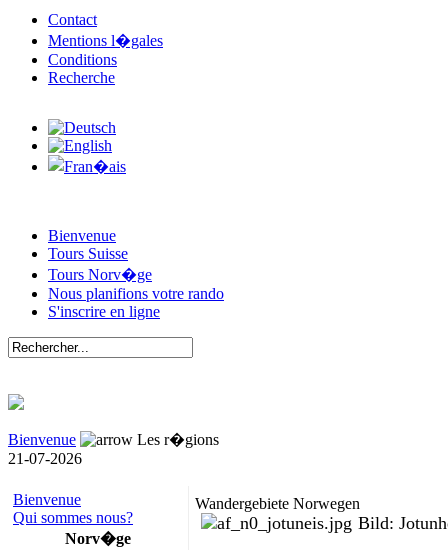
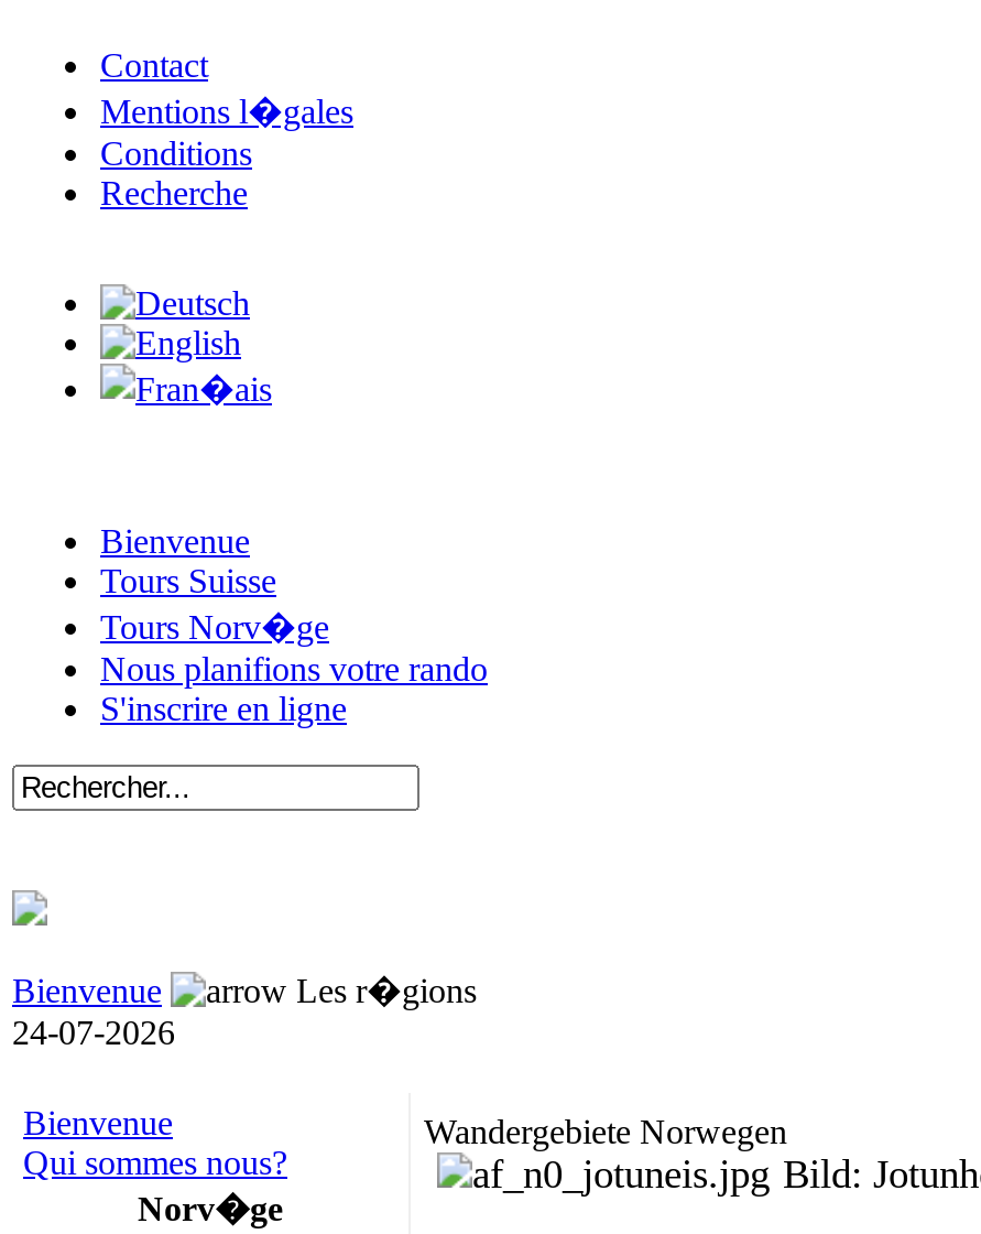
- 21-07-2026
+ 24-07-2026
